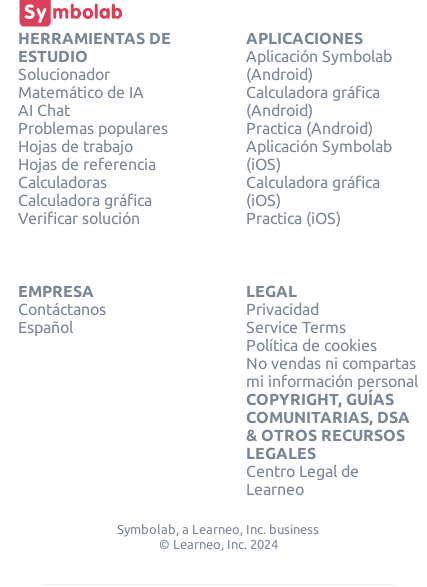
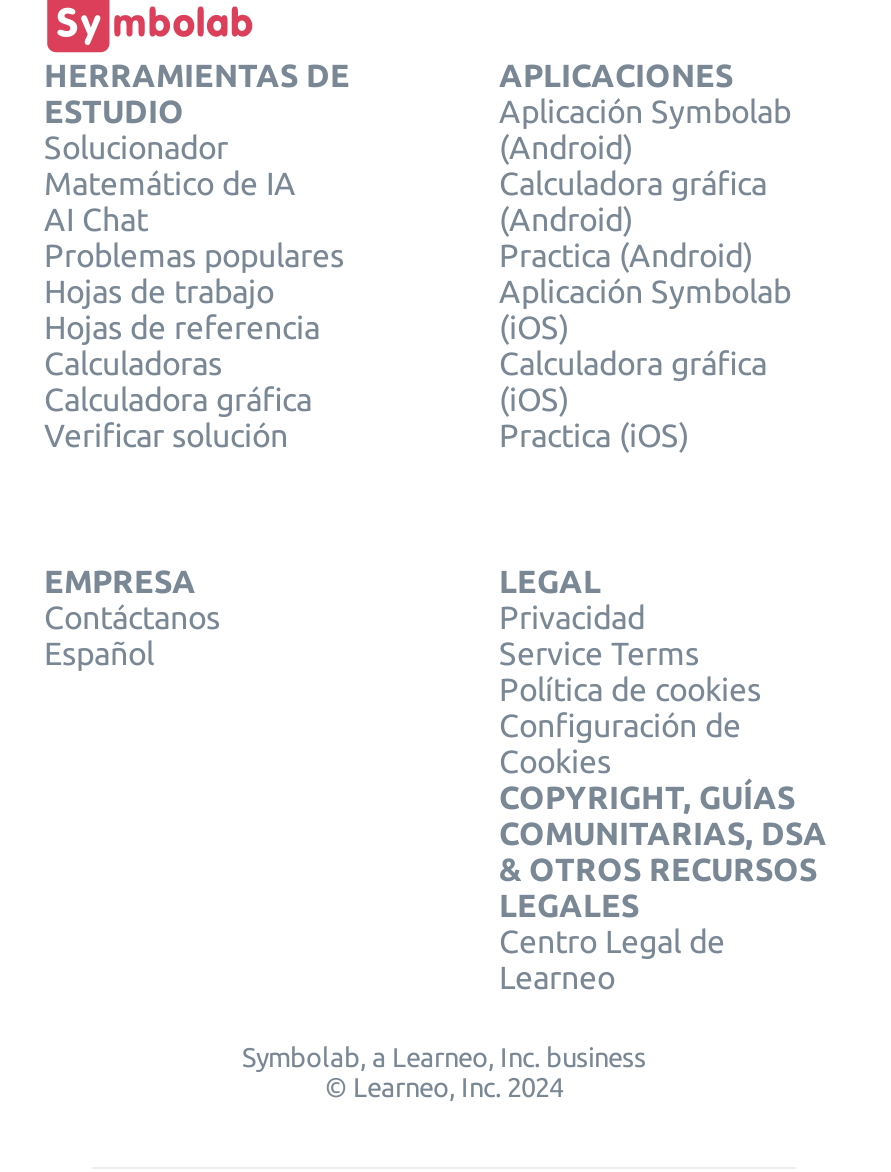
- No vendas ni compartas
- mi información personal
+ Configuración de
+ Cookies
